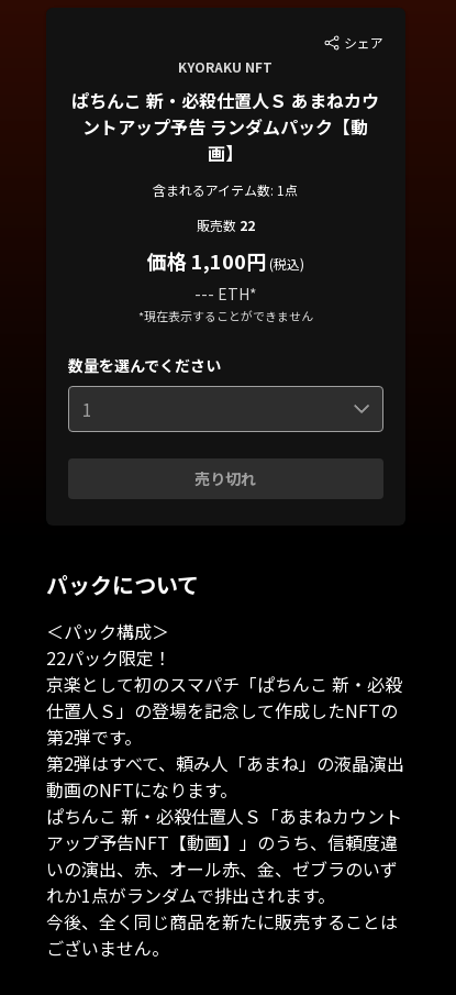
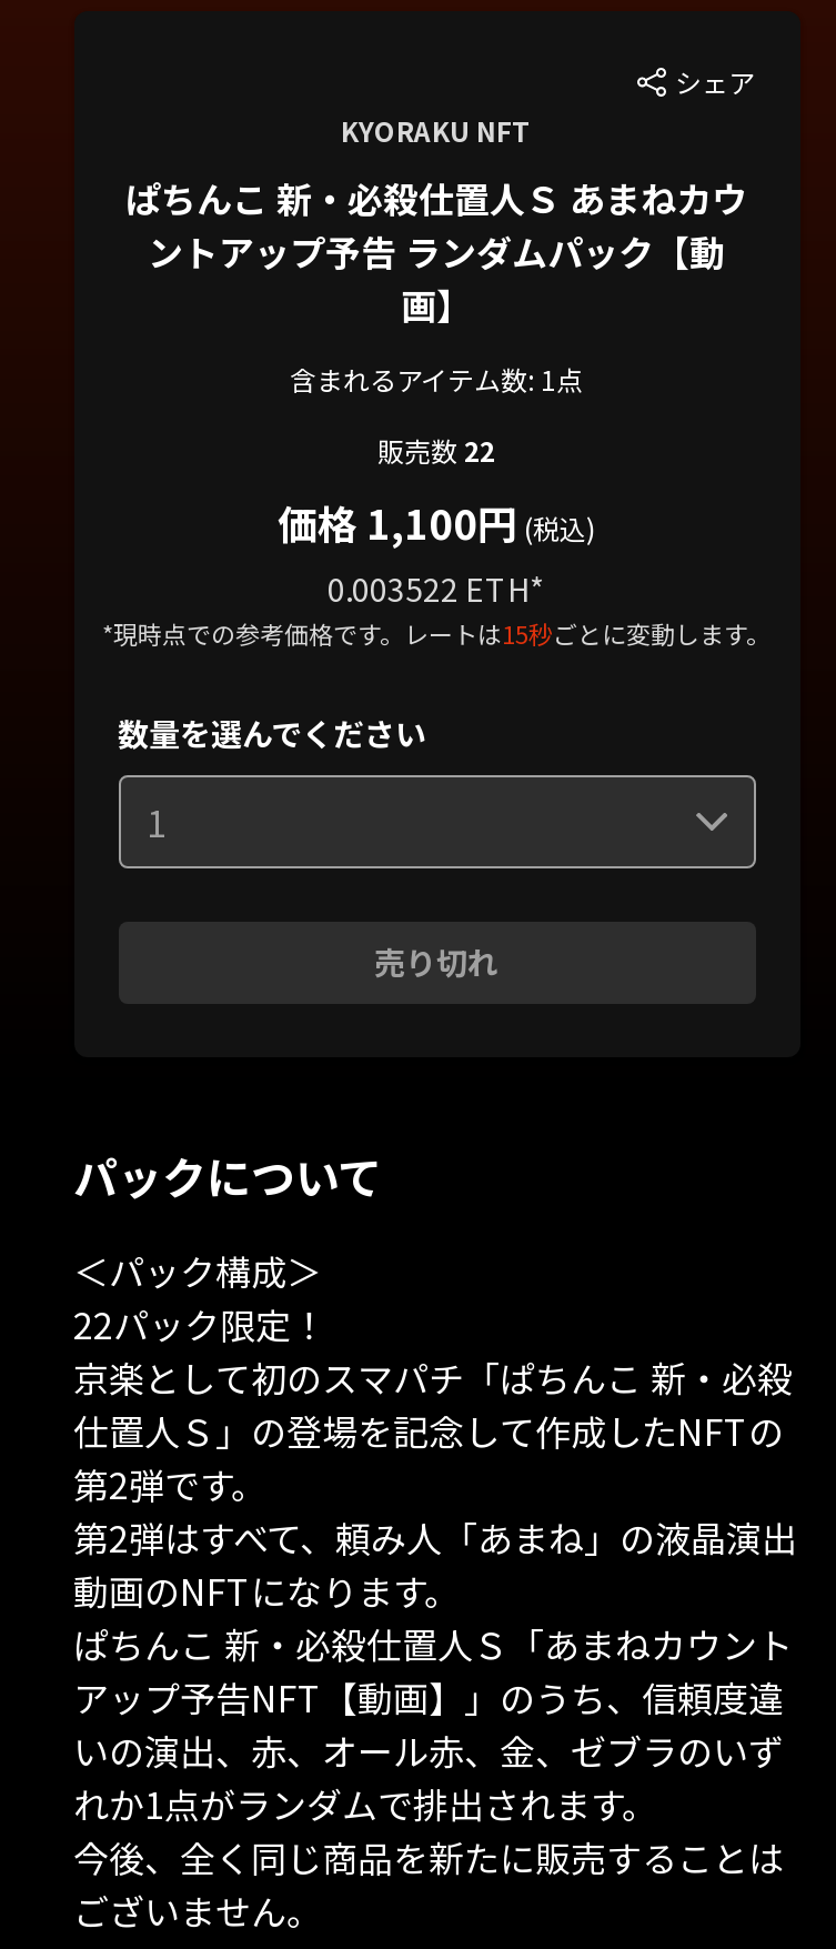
- --- ETH*
- *現在表示することができません
+ 0.003522 ETH*
+ *現時点での参考価格です。レートは15秒ごとに変動します。
